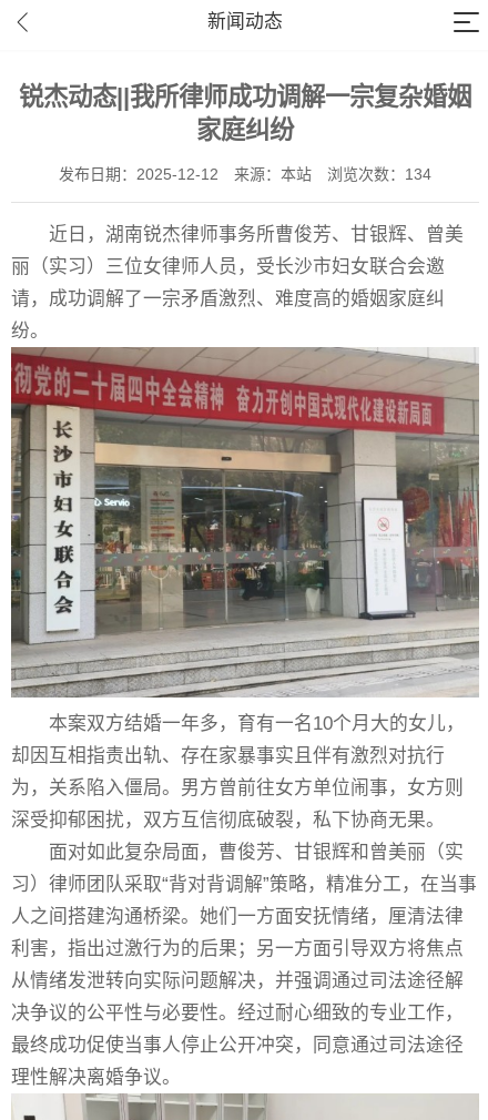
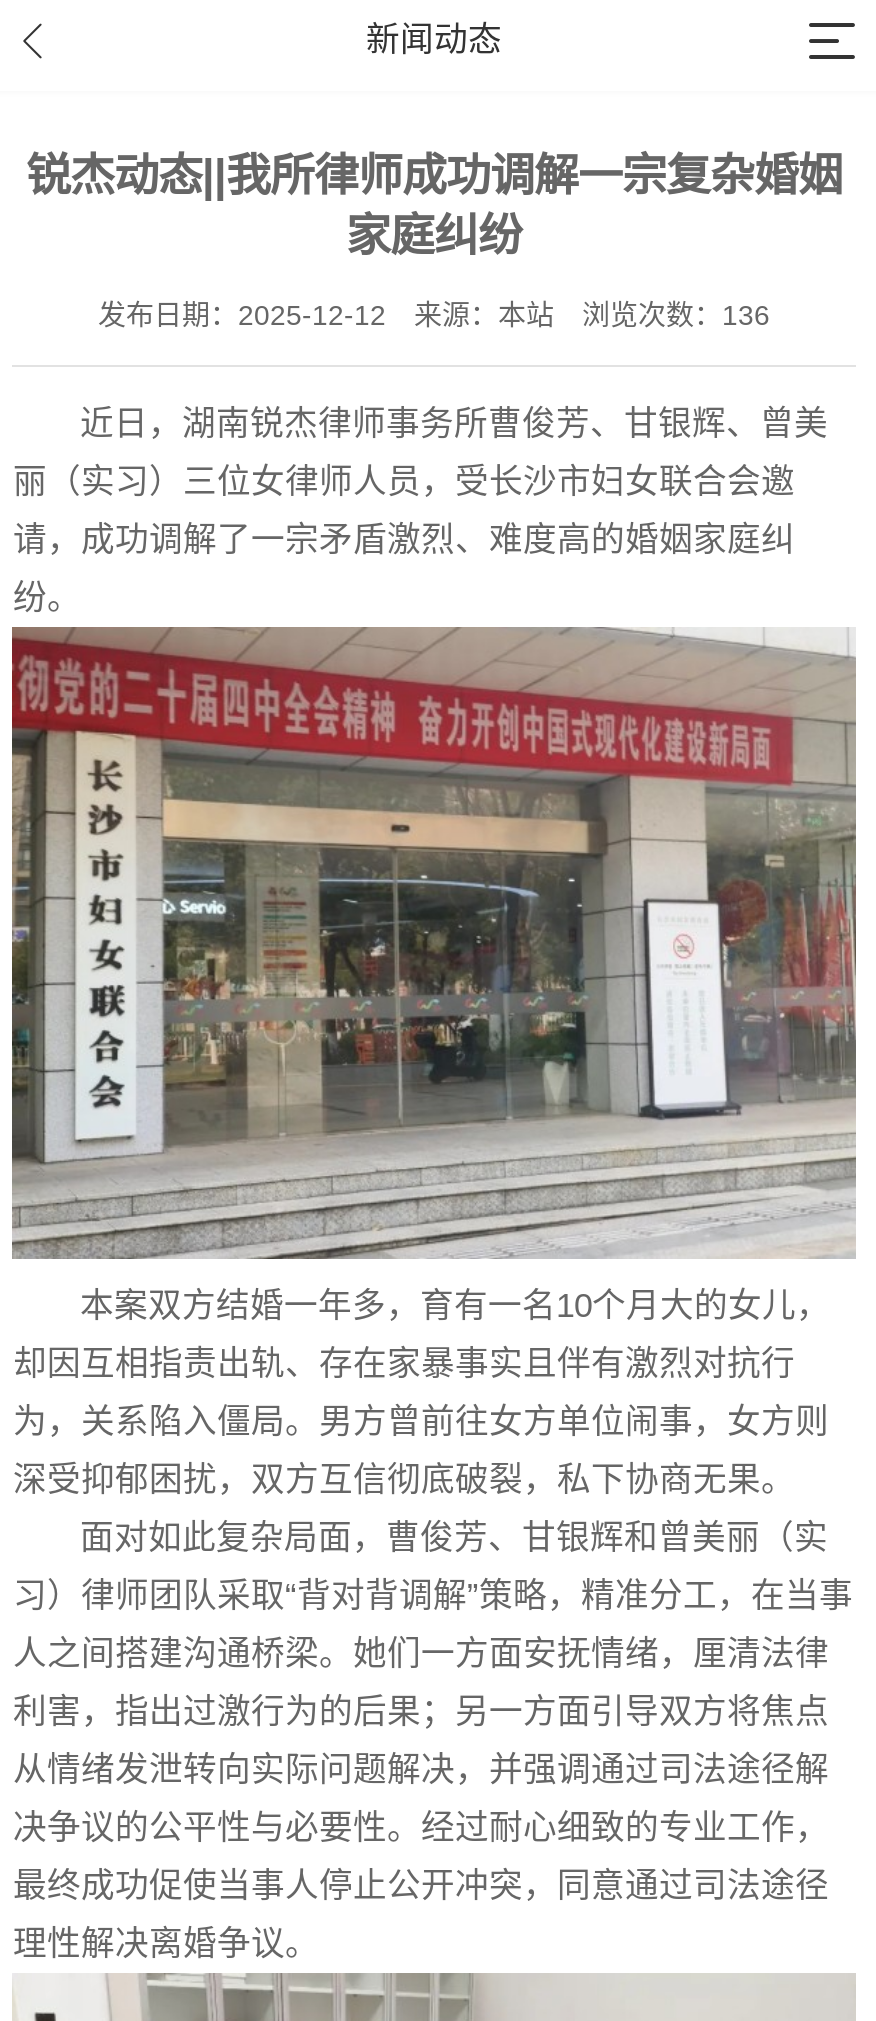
- 发布日期：2025-12-12 来源：本站 浏览次数：134
+ 发布日期：2025-12-12 来源：本站 浏览次数：136
